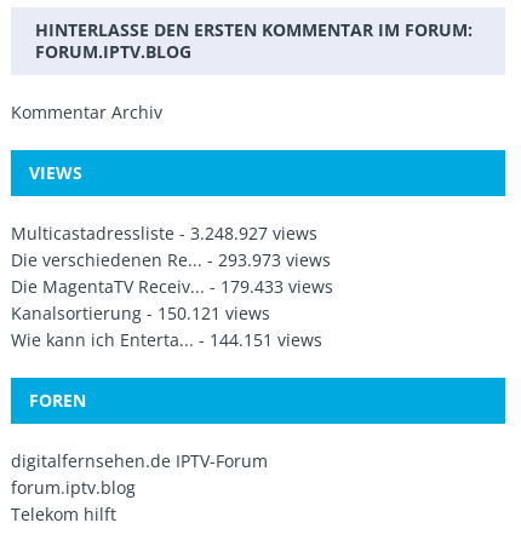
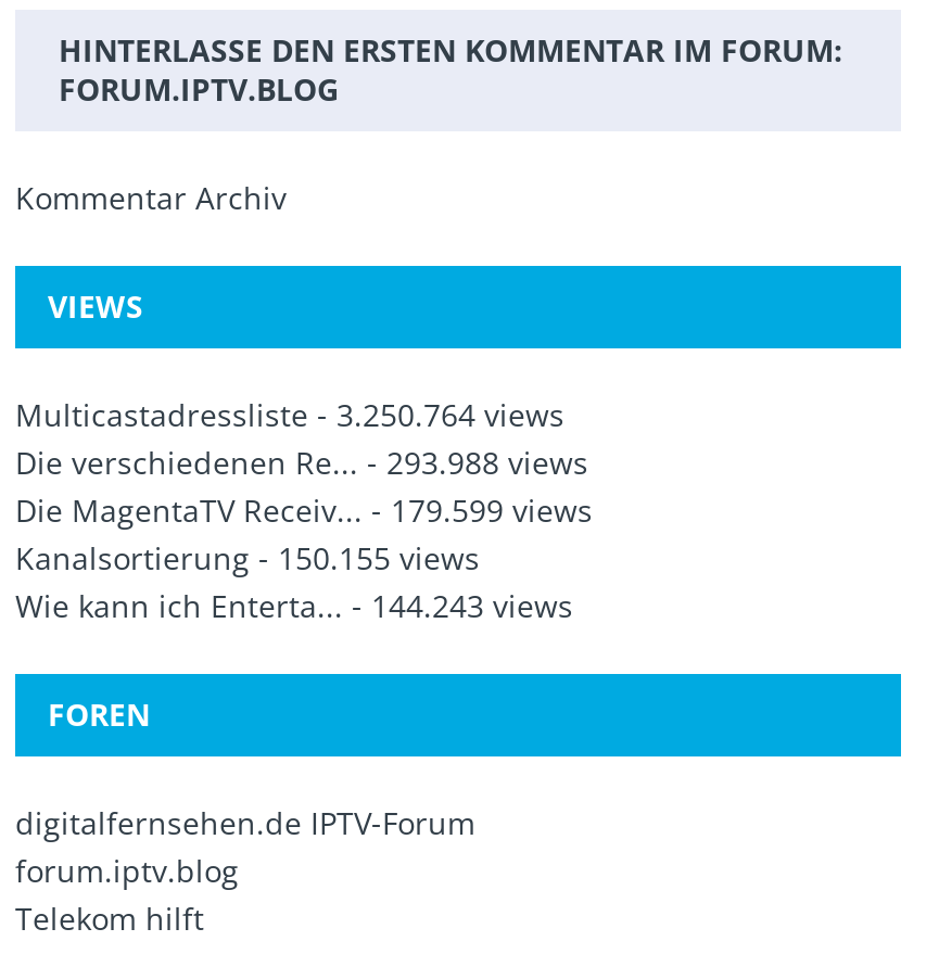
- Multicastadressliste - 3.248.927 views
+ Multicastadressliste - 3.250.764 views

- Die verschiedenen Re... - 293.973 views
+ Die verschiedenen Re... - 293.988 views

- Die MagentaTV Receiv... - 179.433 views
+ Die MagentaTV Receiv... - 179.599 views

- Kanalsortierung - 150.121 views
+ Kanalsortierung - 150.155 views

- Wie kann ich Enterta... - 144.151 views
+ Wie kann ich Enterta... - 144.243 views
